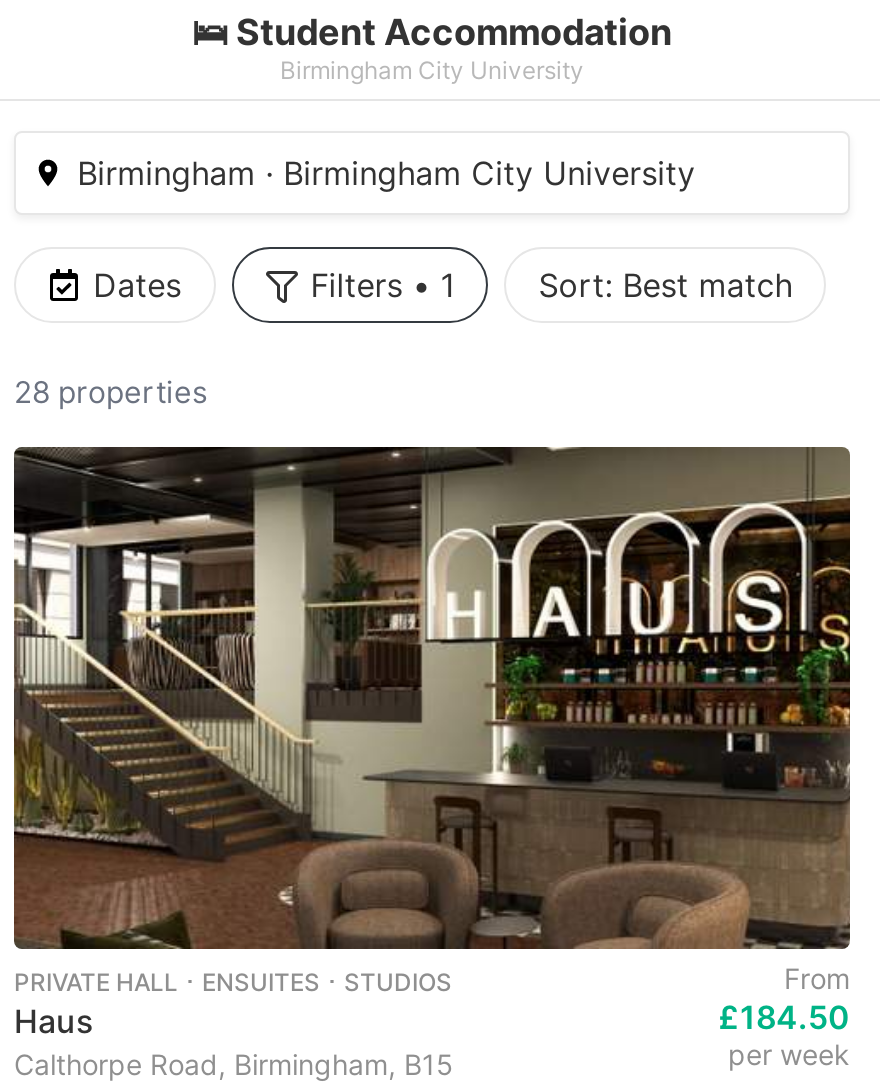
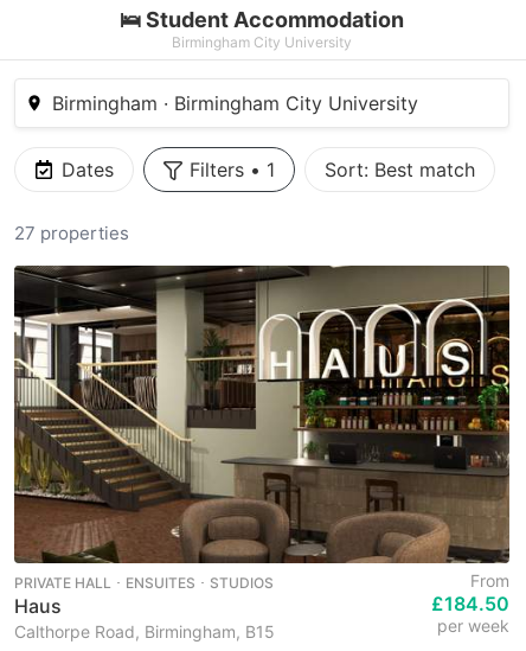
- 28 properties
+ 27 properties
